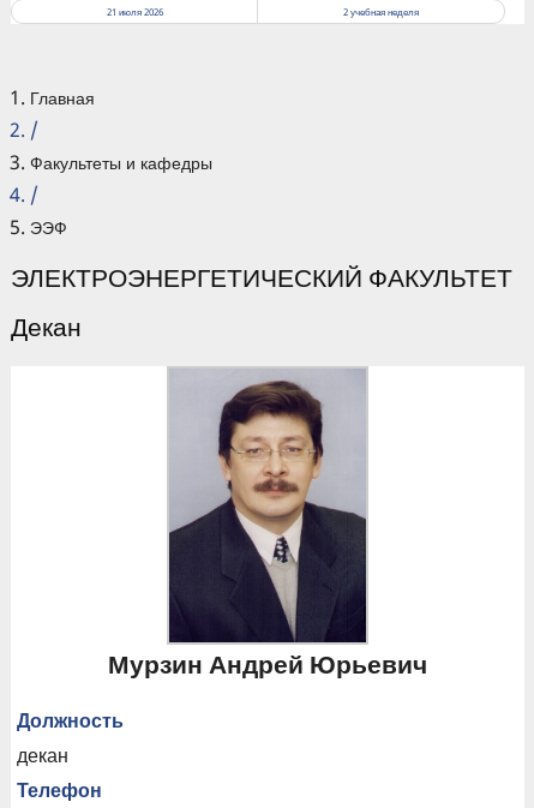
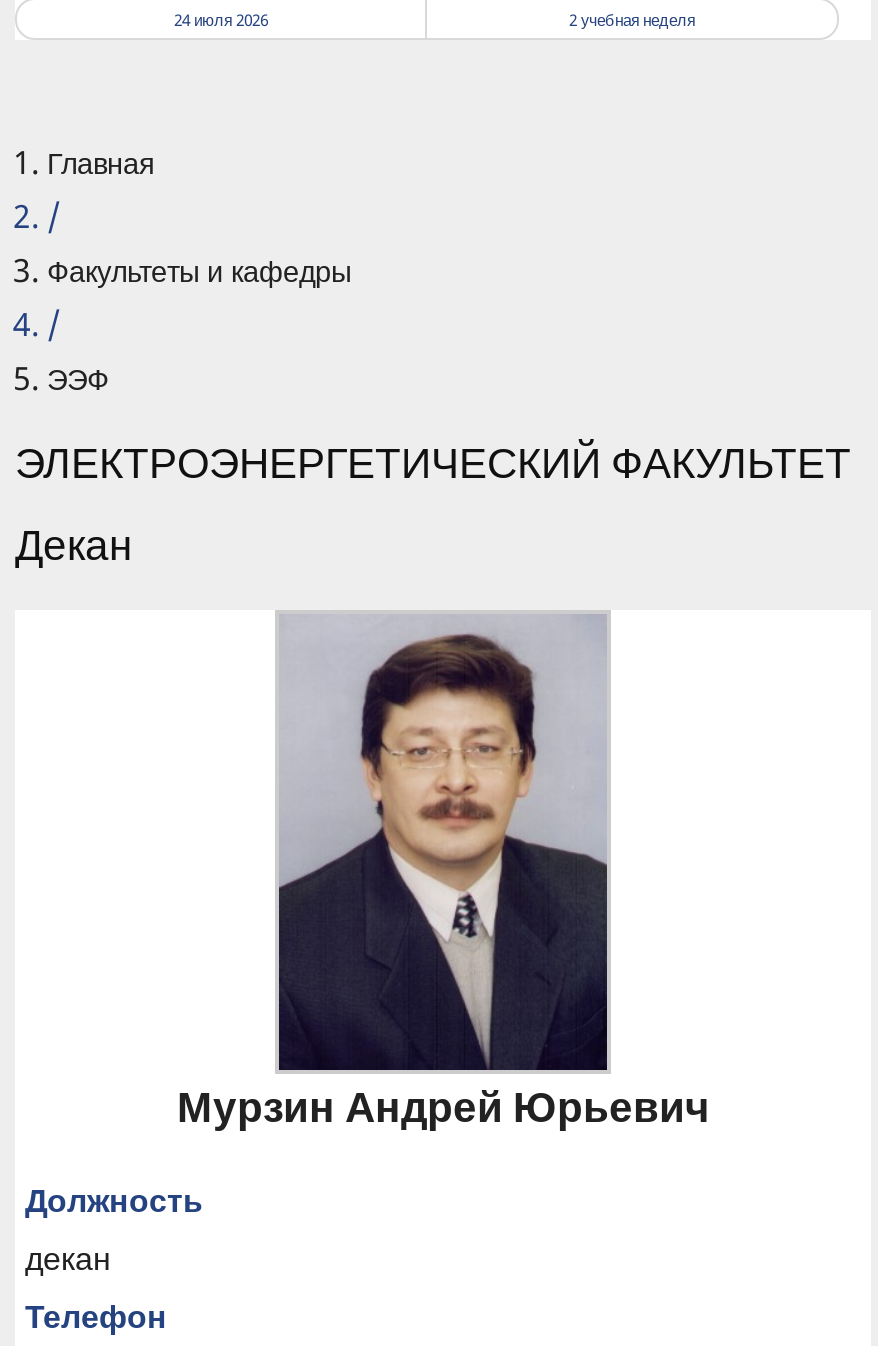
- 21 июля 2026
+ 24 июля 2026
